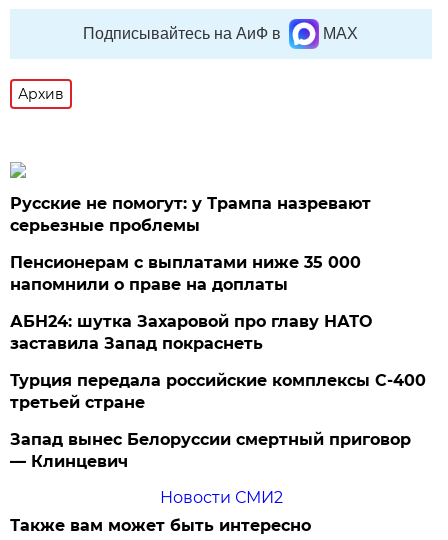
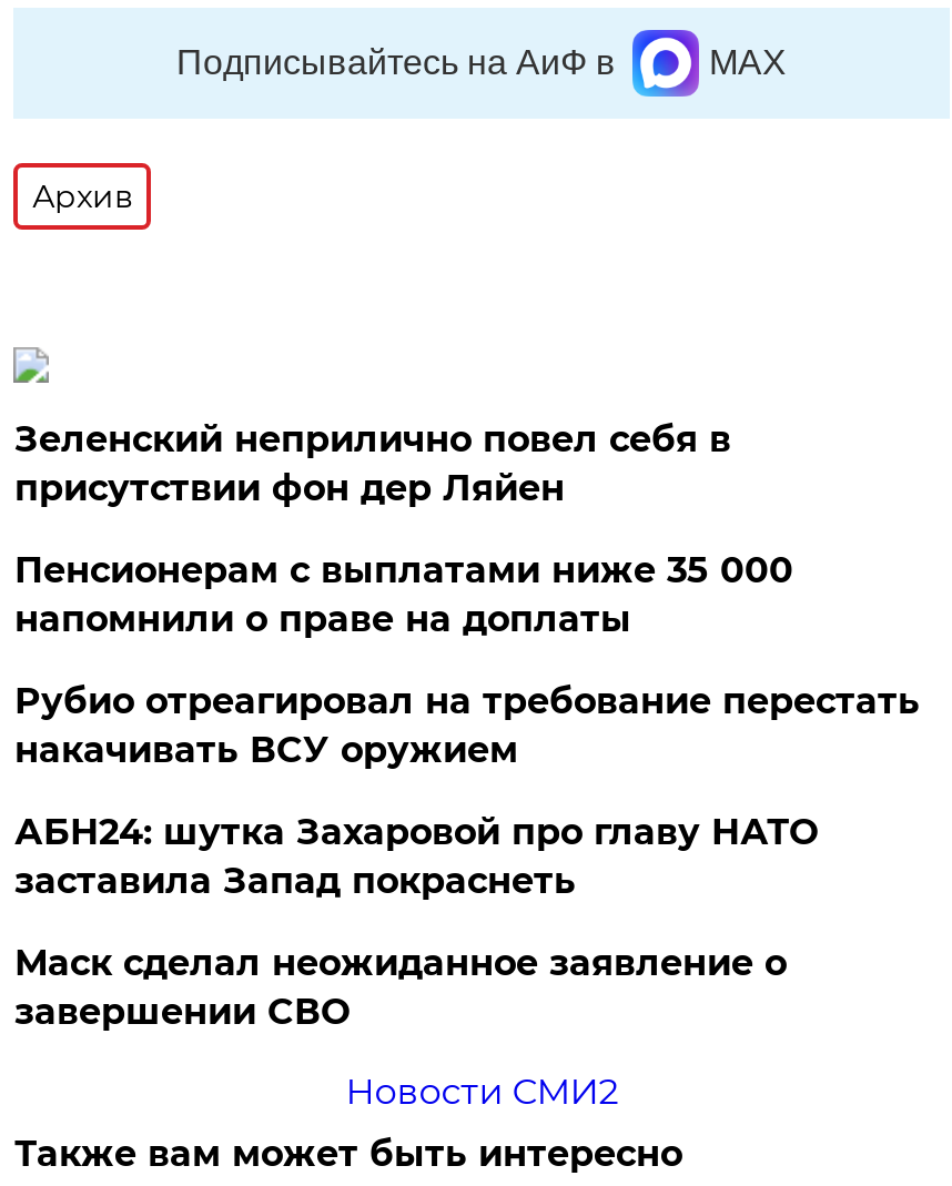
- Русские не помогут: у Трампа назревают
- серьезные проблемы
+ Зеленский неприлично повел cебя в
+ присутствии фон дер Ляйен

+ Рубио отреагировал на требование перестать
+ накачивать ВСУ оружием

moved down: АБН24: шутка Захаровой про главу НАТО | заставила Запад покраснеть

- Турция передала российские комплексы С-400
- третьей стране
- Запад вынес Белоруссии смертный приговор
- — Клинцевич
+ Маск сделал неожиданное заявление о
+ завершении СВО
